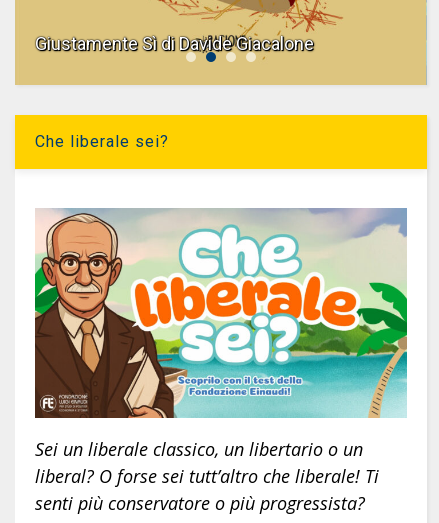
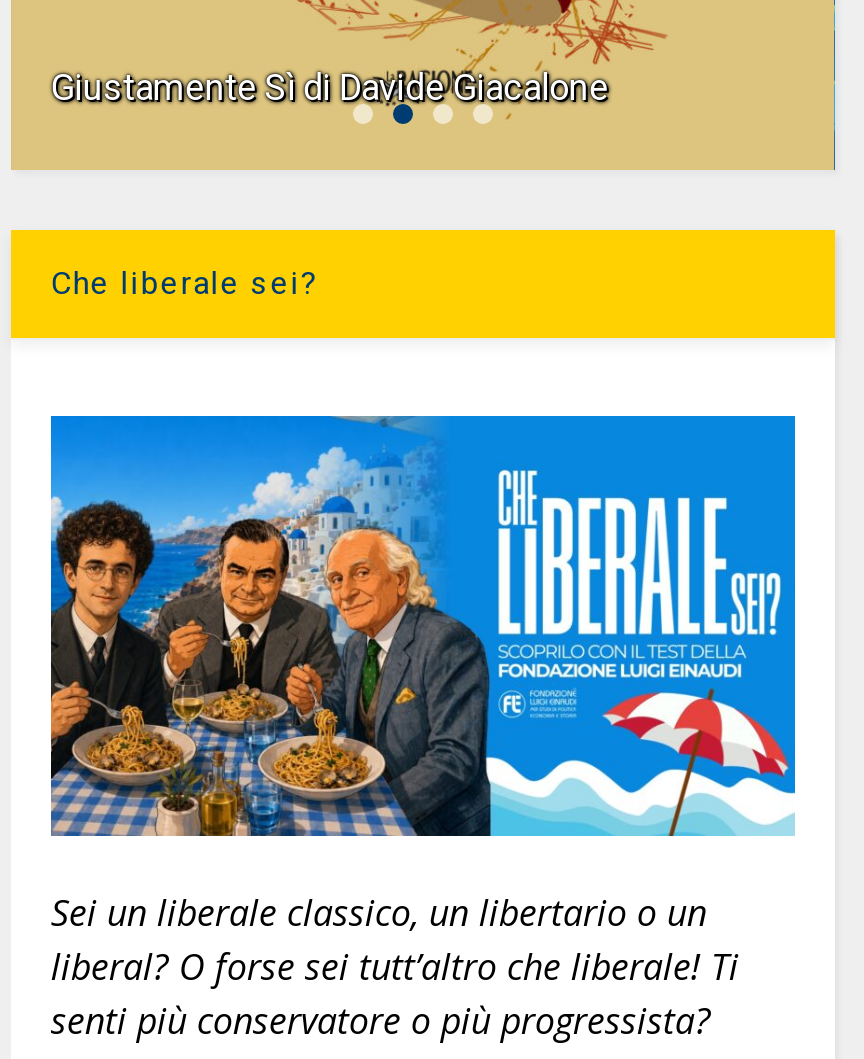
- [image]
+ [image]
